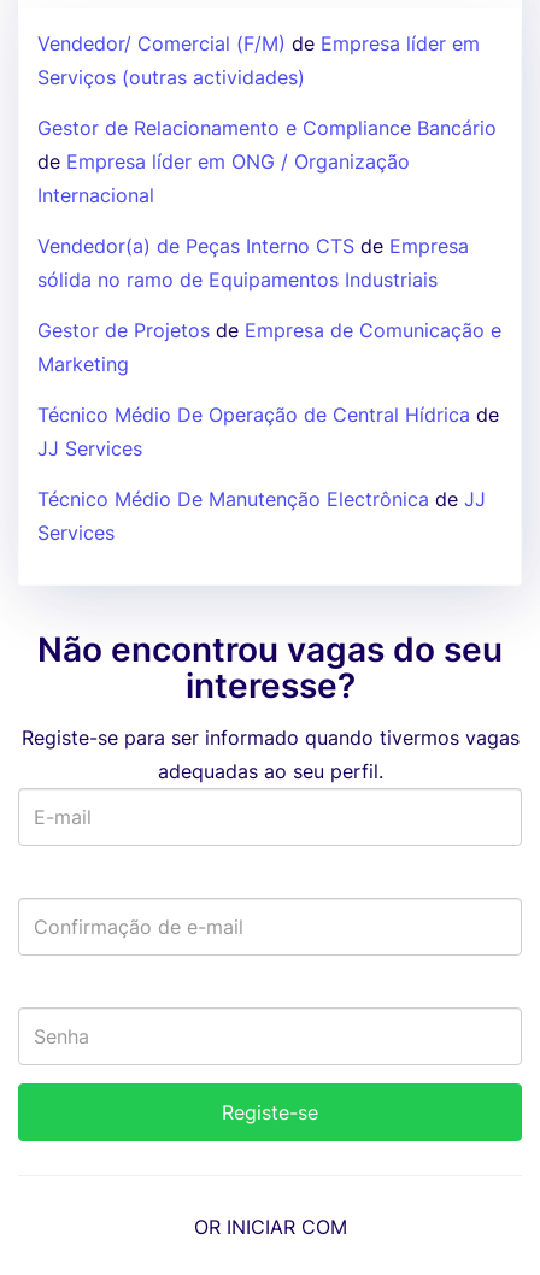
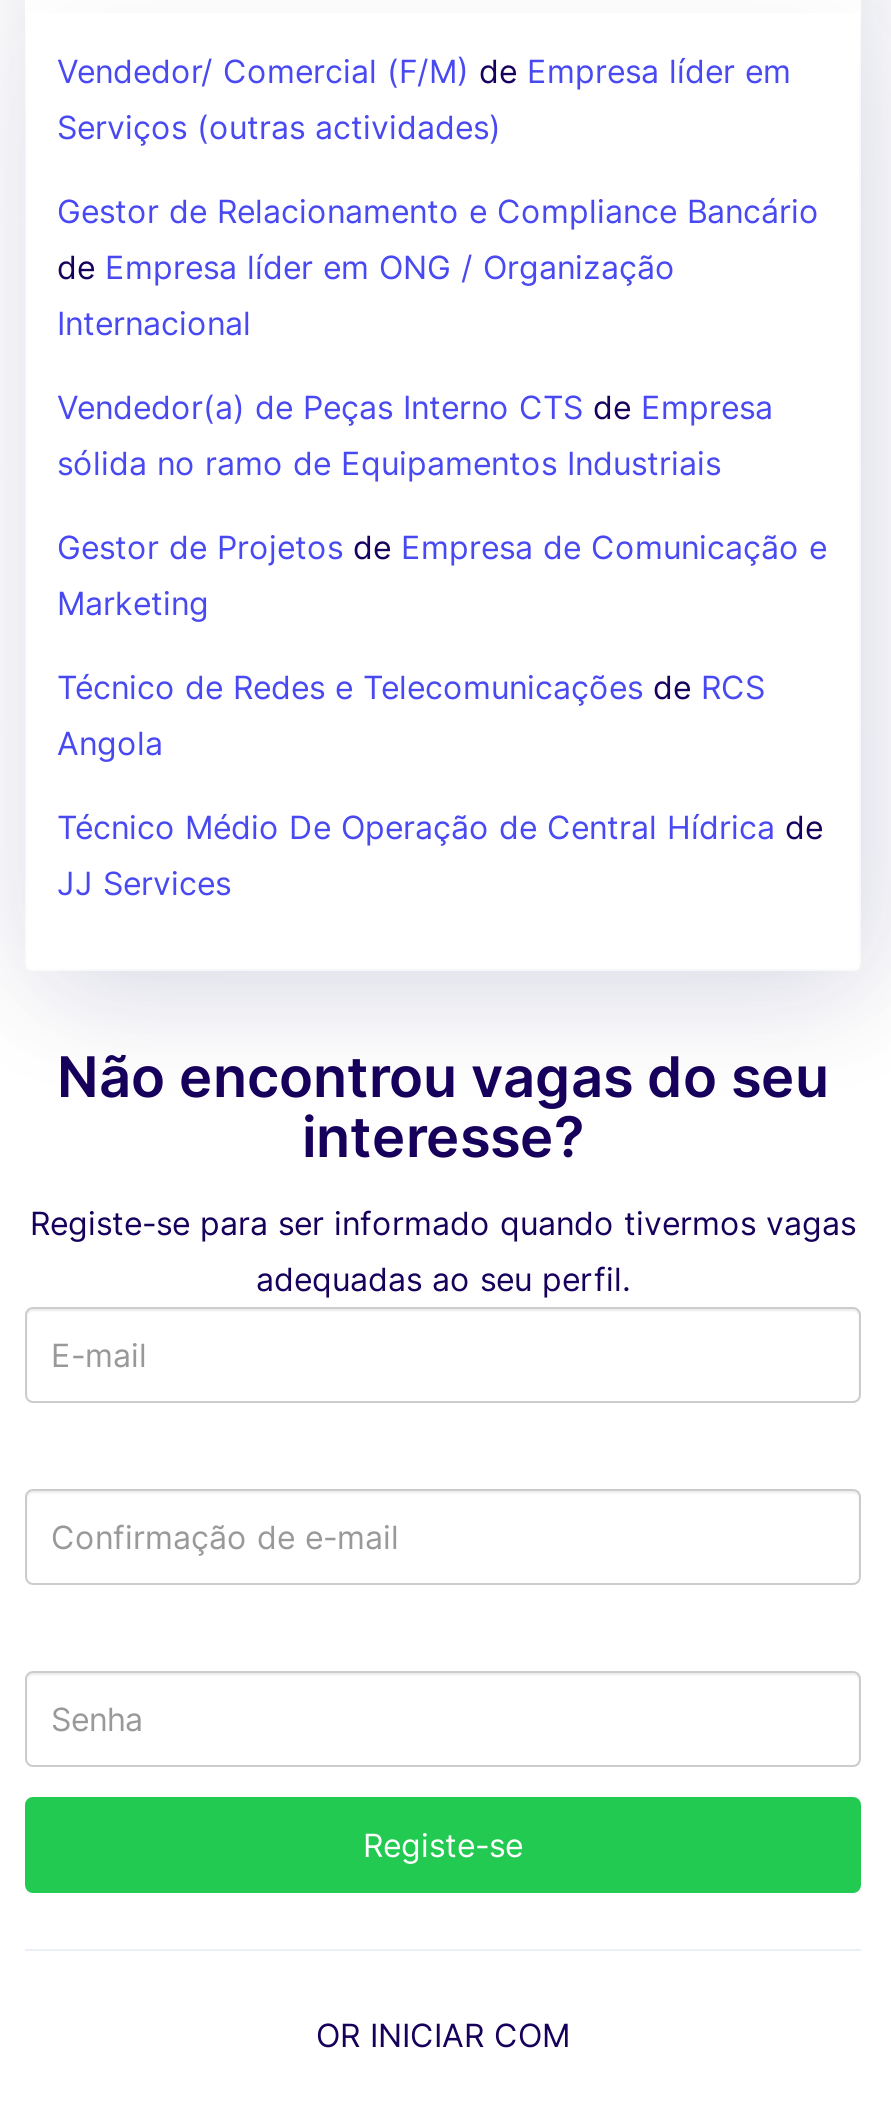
+ Técnico de Redes e Telecomunicações de RCS
+ Angola

moved down: Técnico Médio De Operação de Central Hídrica de | JJ Services

- Técnico Médio De Manutenção Electrônica de JJ
- Services
